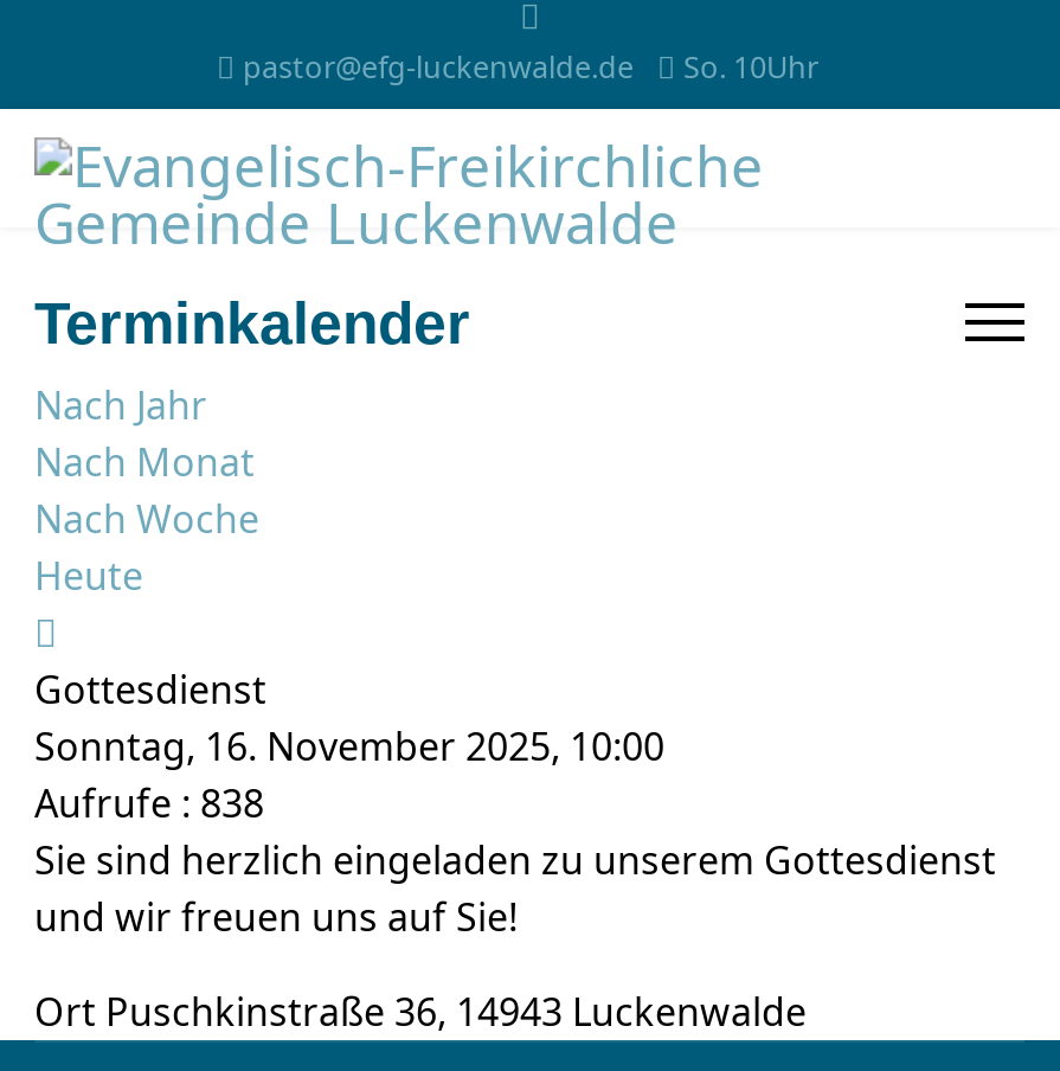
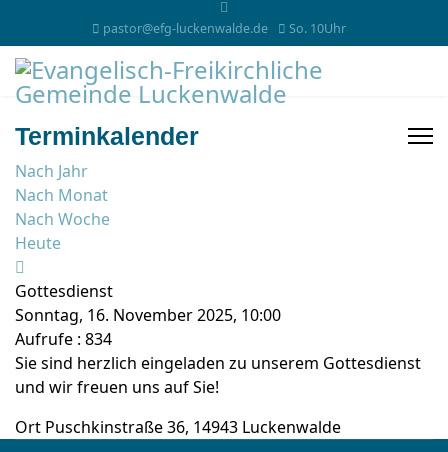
- Aufrufe: 838
+ Aufrufe: 834
